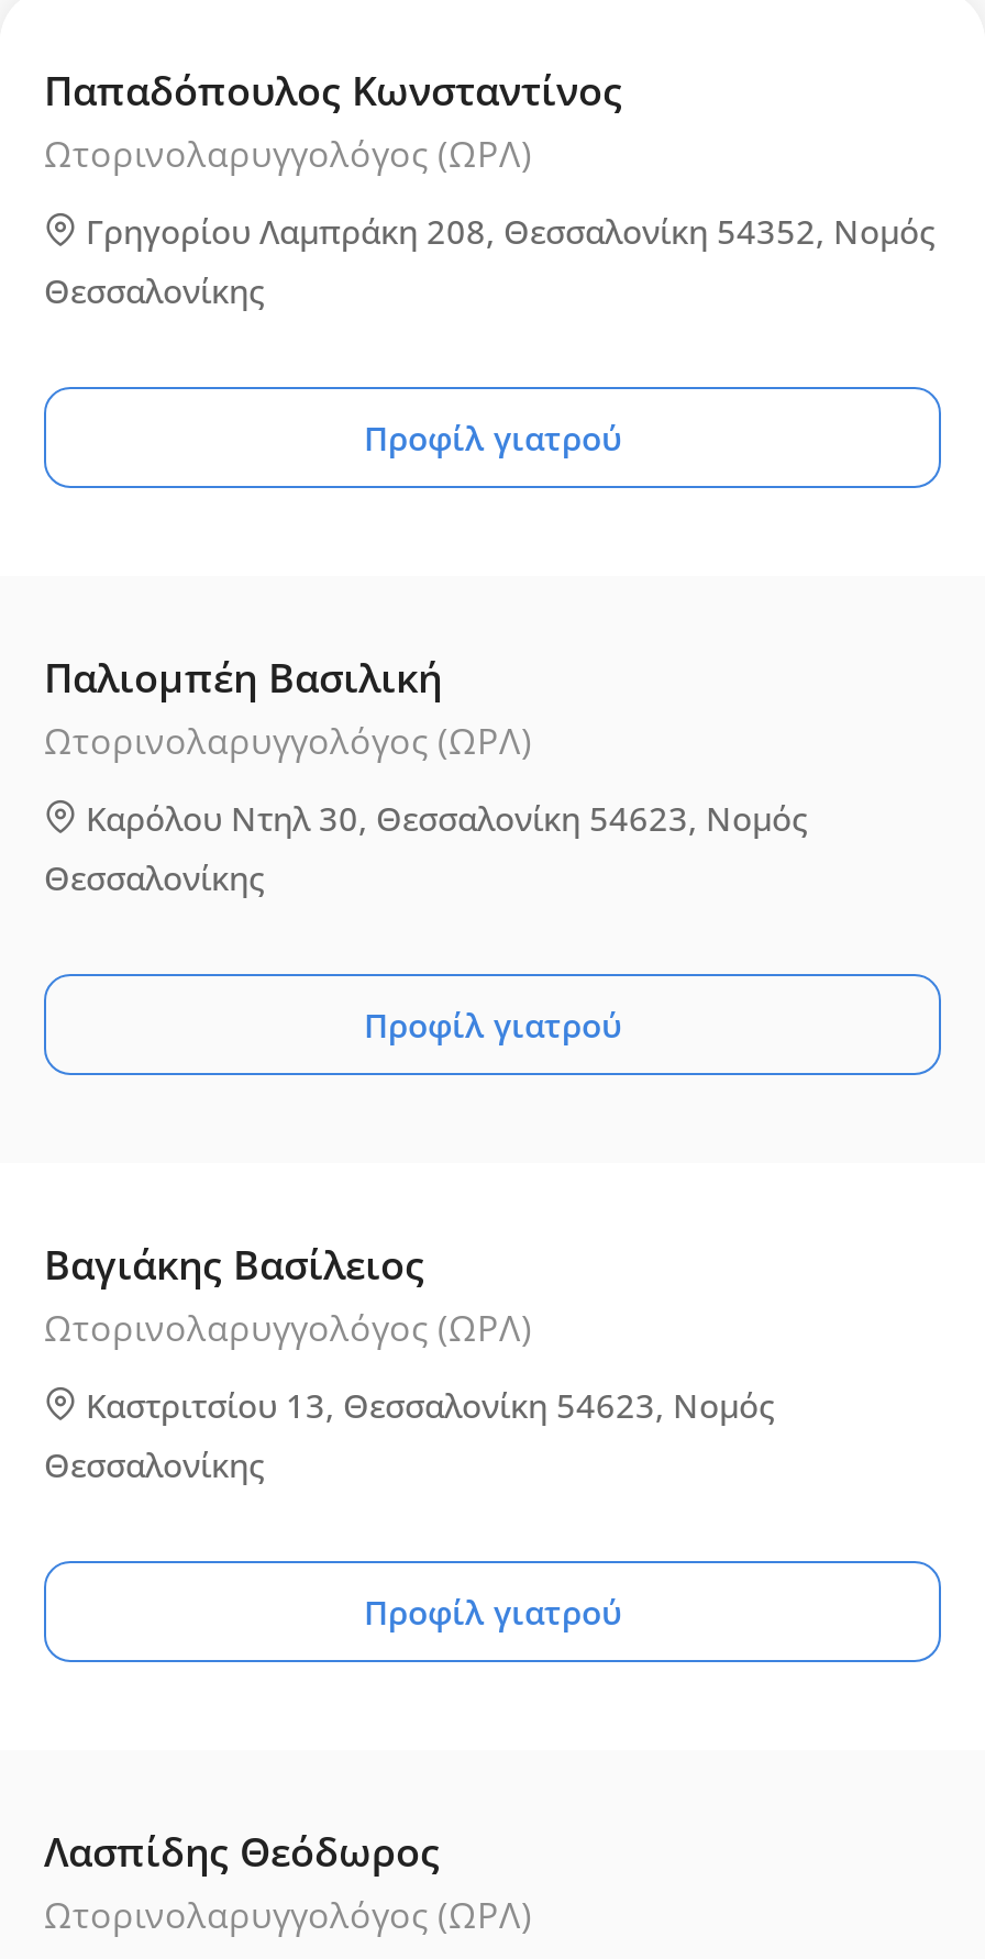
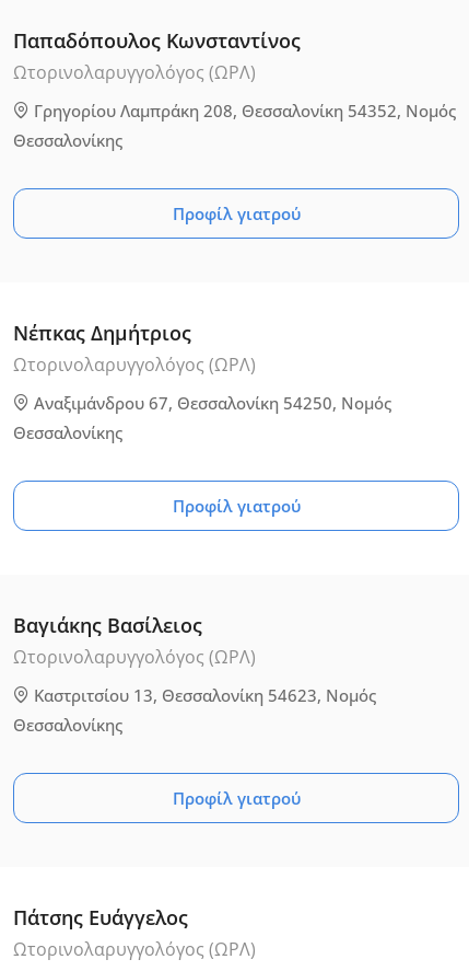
- Παλιομπέη Βασιλική
+ Νέπκας Δημήτριος

- Καρόλου Ντηλ 30, Θεσσαλονίκη 54623, Νομός
+ Αναξιμάνδρου 67, Θεσσαλονίκη 54250, Νομός

- Λασπίδης Θεόδωρος
+ Πάτσης Ευάγγελος
